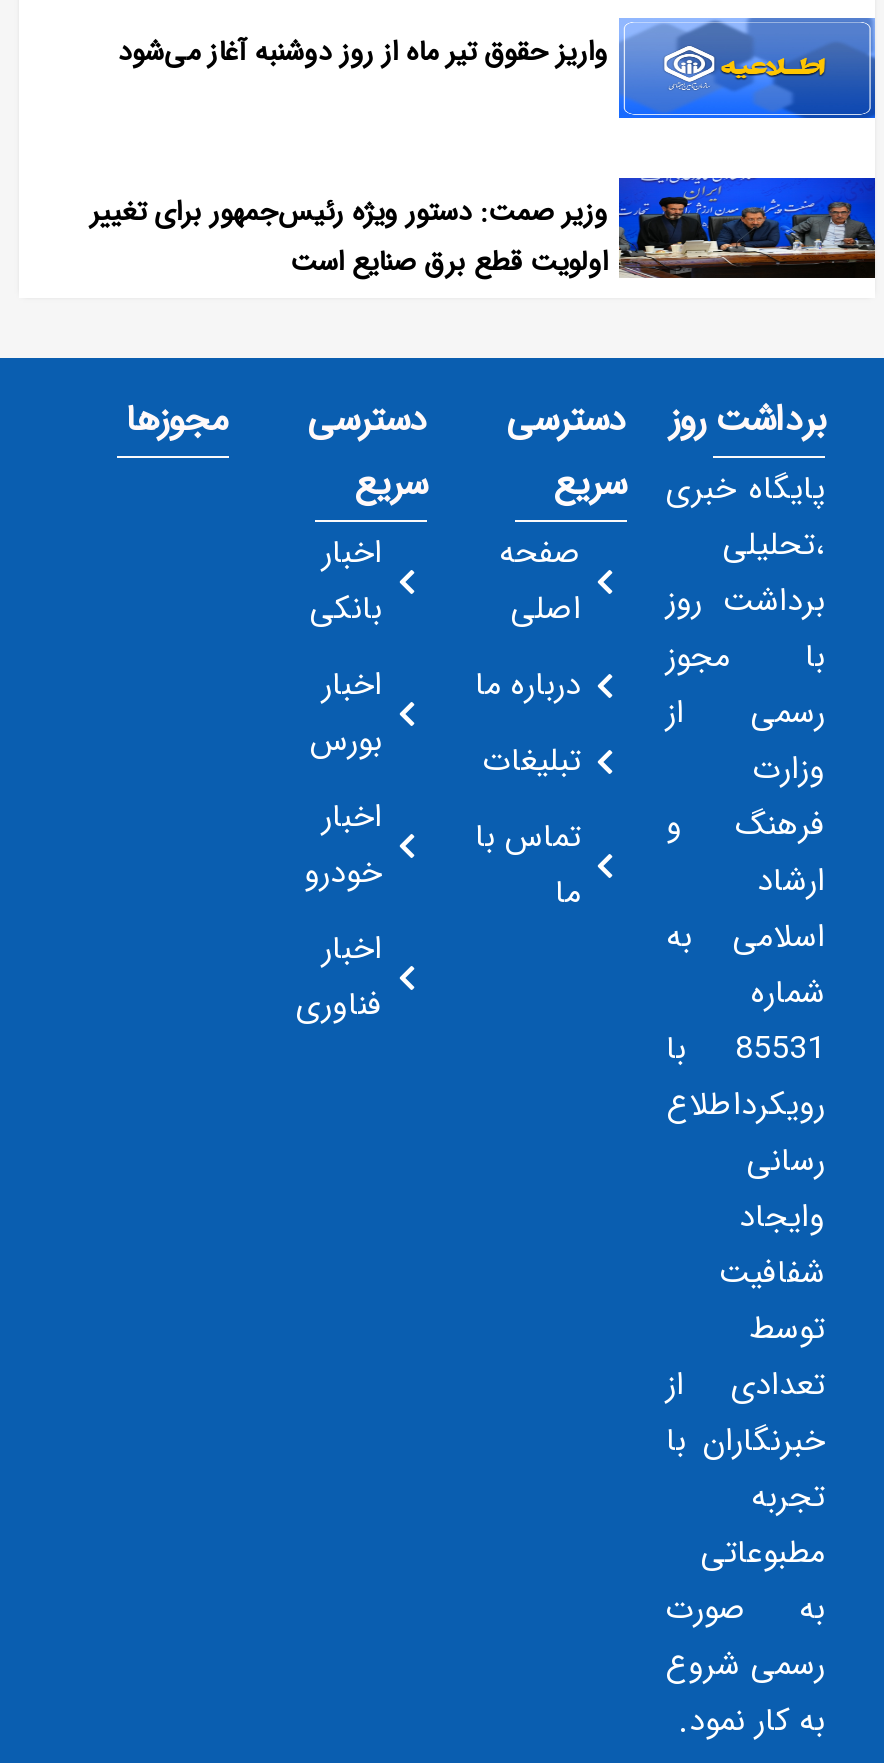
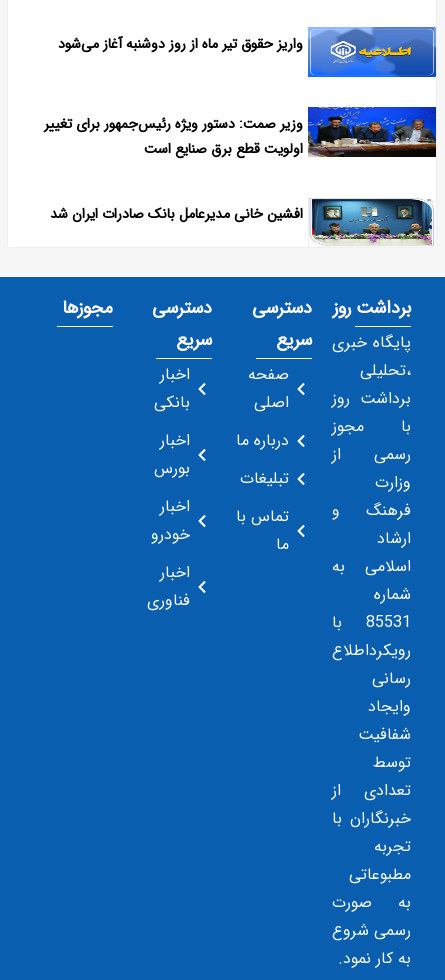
+ [image]
+ افشین خانی مدیرعامل بانک صادرات ایران شد
